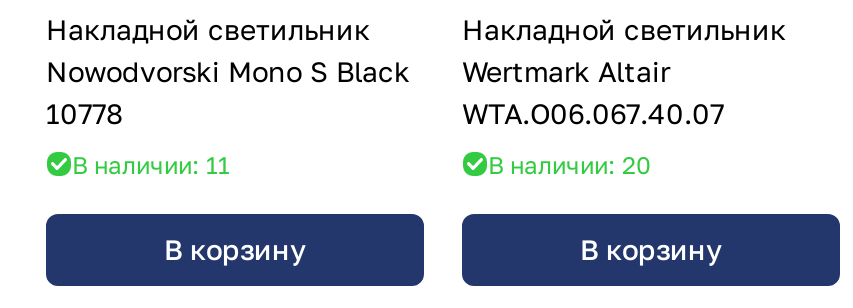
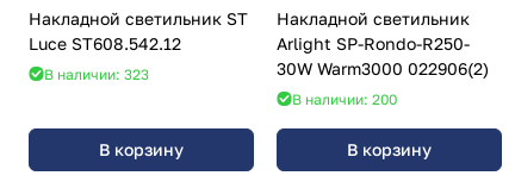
- Накладной светильник
- Nowodvorski Mono S Black
- 10778
+ Накладной светильник ST
+ Luce ST608.542.12

- Wertmark Altair
- WTA.O06.067.40.07
+ Arlight SP-Rondo-R250-
+ 30W Warm3000 022906(2)

- В наличии: 11
+ В наличии: 323

- В наличии: 20
+ В наличии: 200
